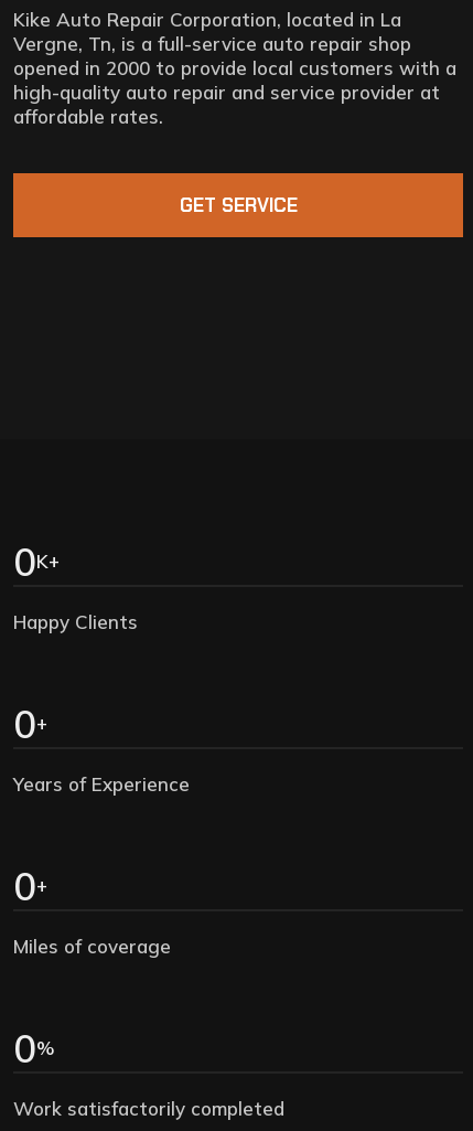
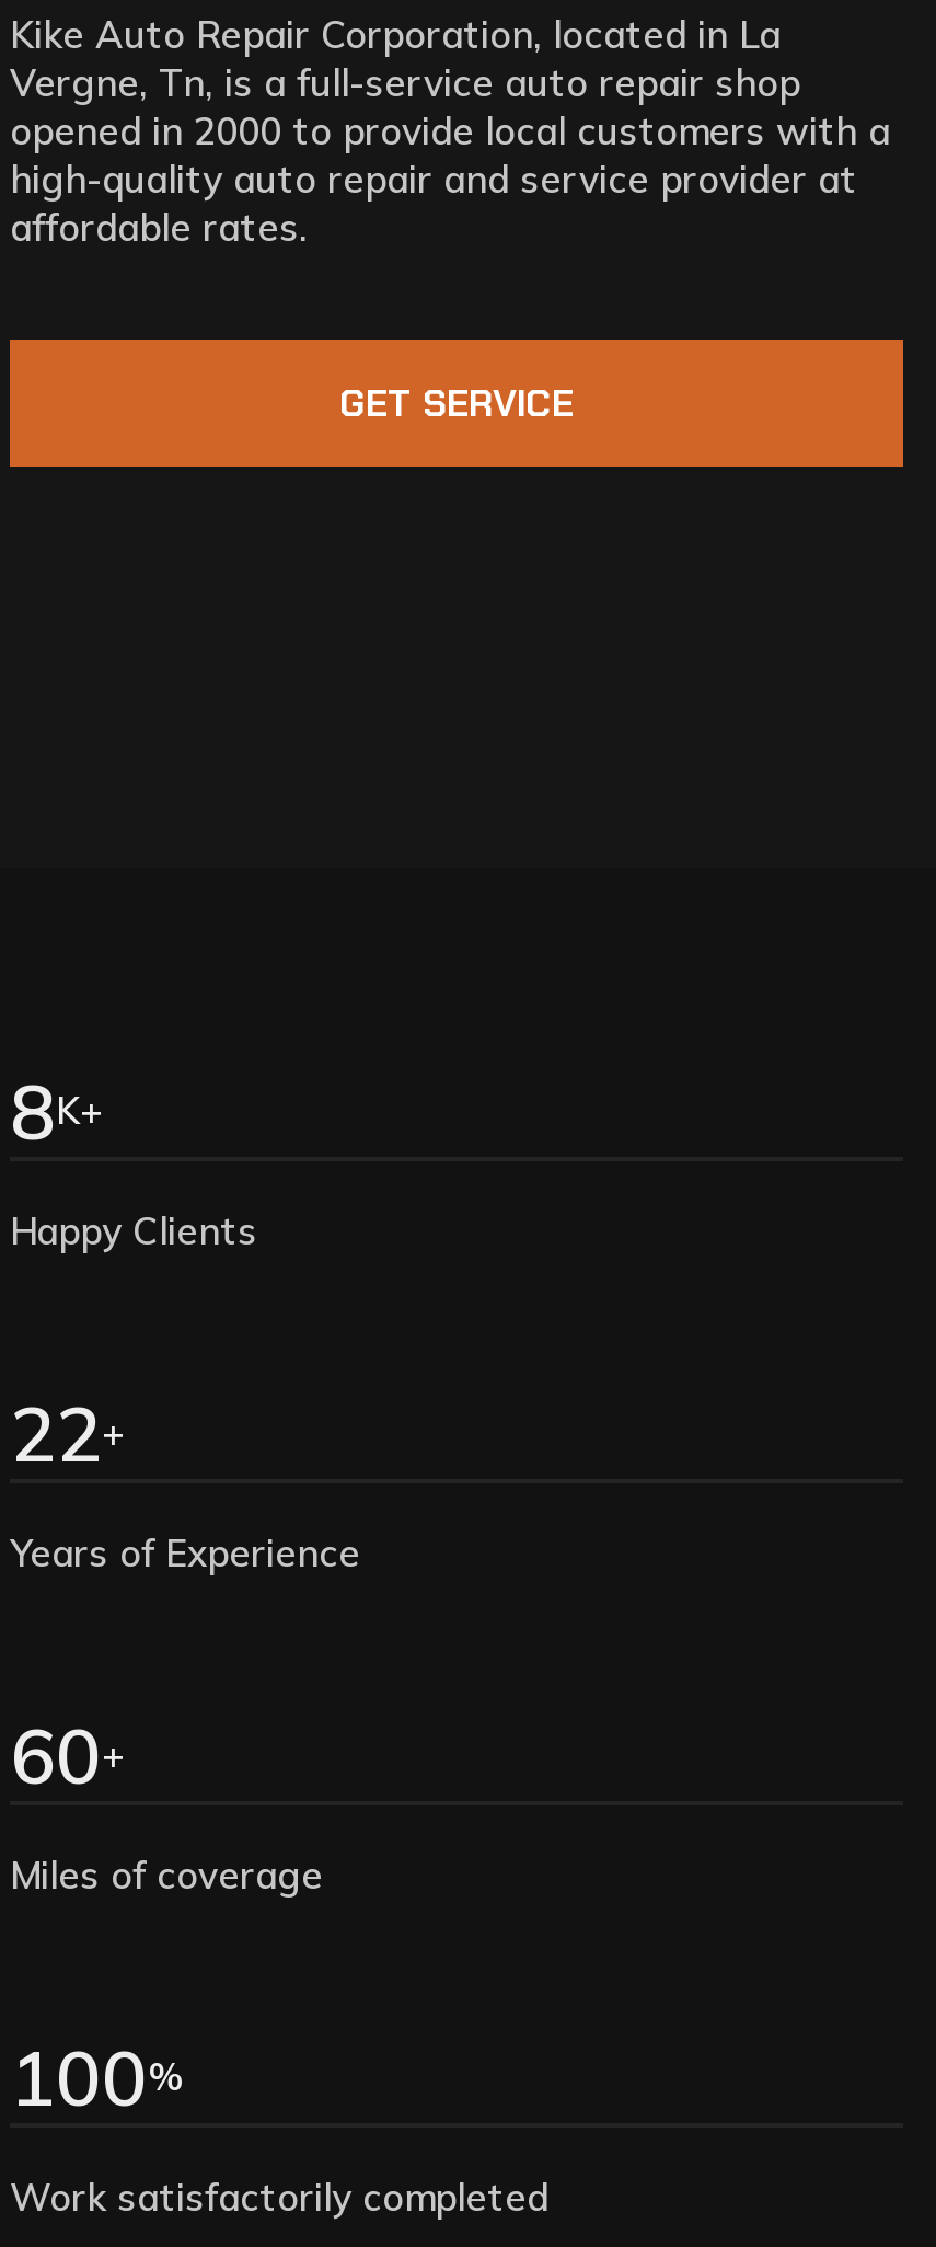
- 0K+
+ 8K+

- 0+
+ 22+

- 0+
+ 60+

- 0%
+ 100%
